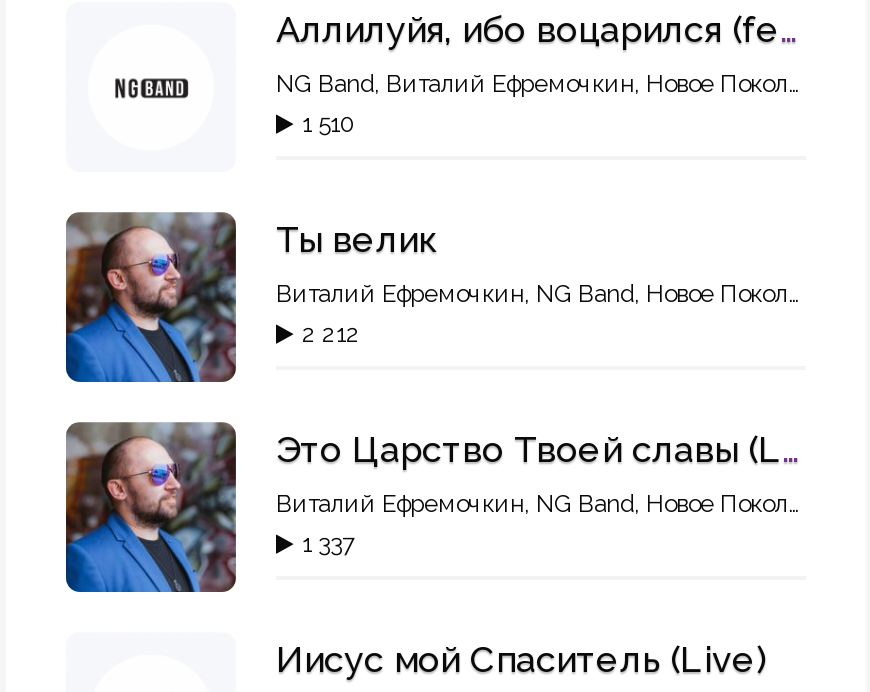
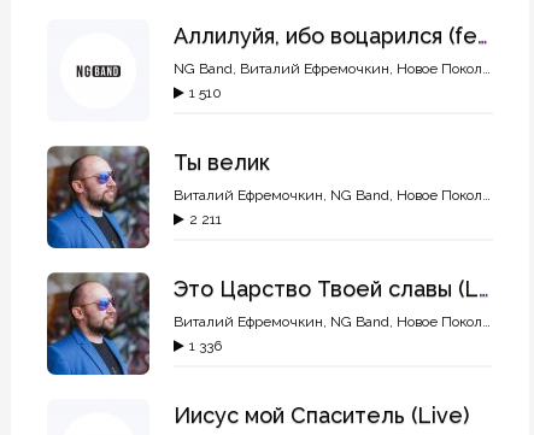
- 2 212
+ 2 211

- 1 337
+ 1 336
